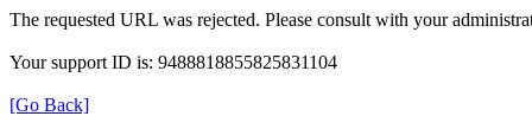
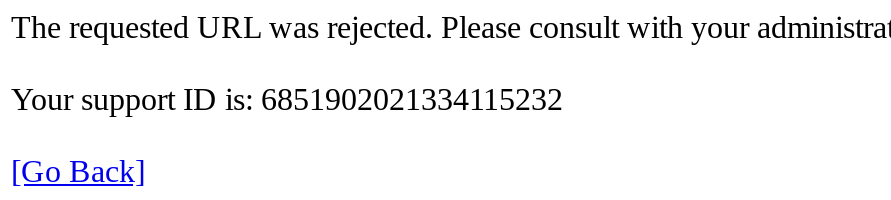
- Your support ID is: 9488818855825831104
+ Your support ID is: 6851902021334115232
